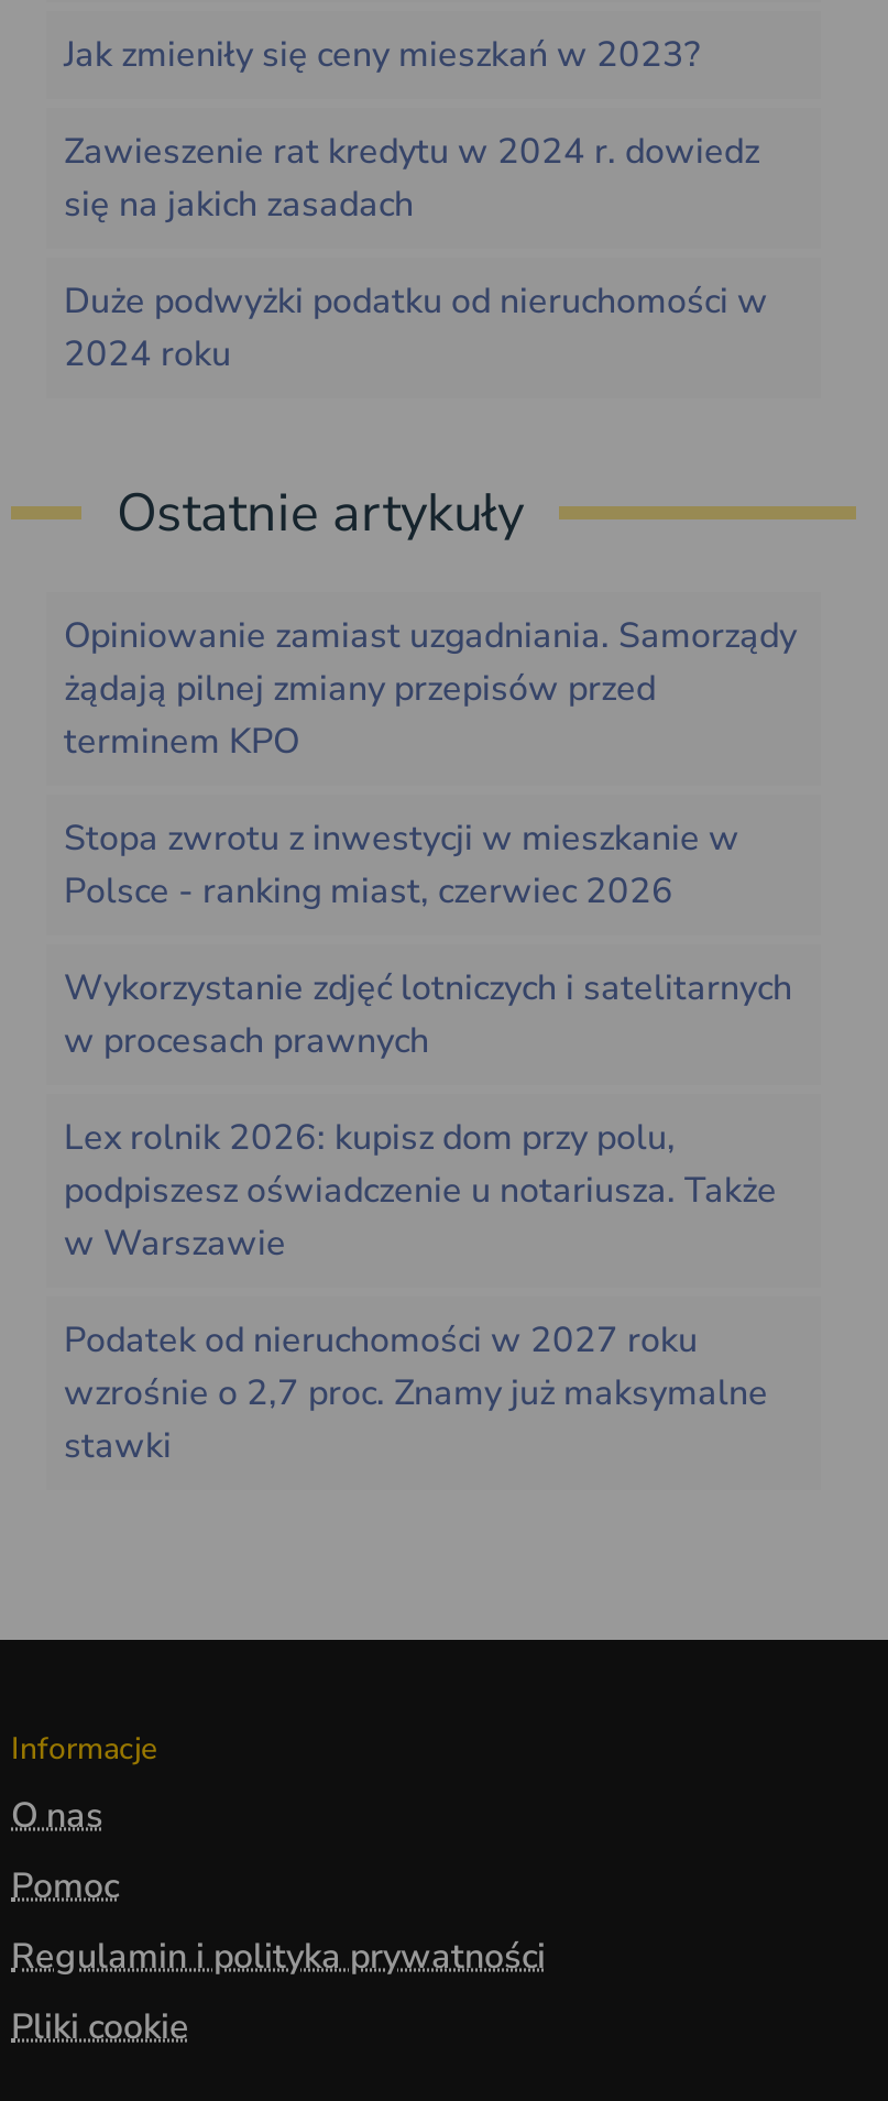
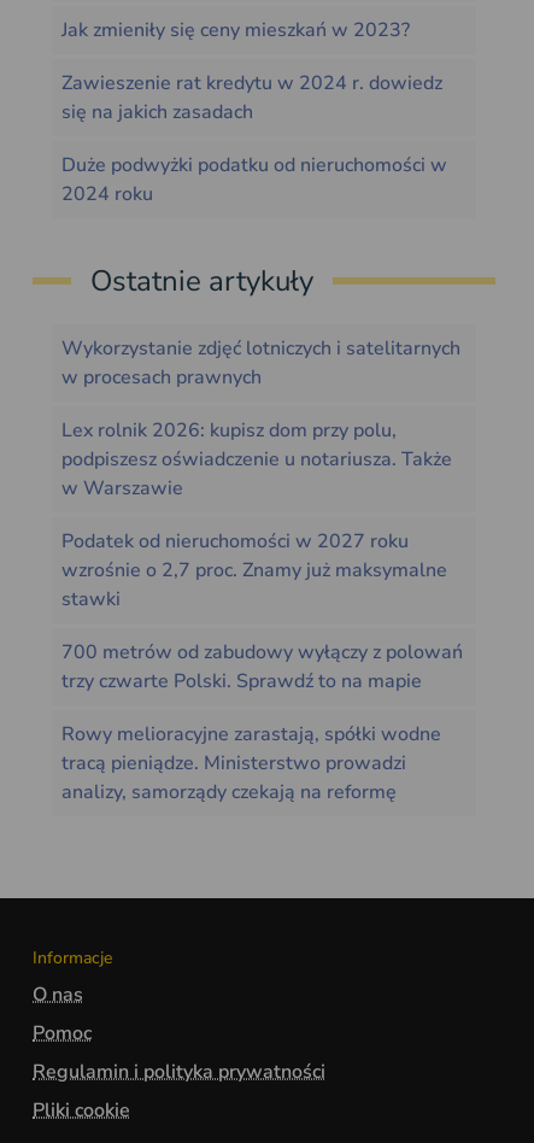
- Opiniowanie zamiast uzgadniania. Samorządy
- żądają pilnej zmiany przepisów przed
- terminem KPO
- Stopa zwrotu z inwestycji w mieszkanie w
- Polsce - ranking miast, czerwiec 2026

moved up: Wykorzystanie zdjęć lotniczych i satelitarnych | w procesach prawnych | Lex rolnik 2026: kupisz dom przy polu, | podpiszesz oświadczenie u notariusza. Także | w Warszawie | Podatek od nieruchomości w 2027 roku | wzrośnie o 2,7 proc. Znamy już maksymalne | stawki

+ 700 metrów od zabudowy wyłączy z polowań
+ trzy czwarte Polski. Sprawdź to na mapie
+ Rowy melioracyjne zarastają, spółki wodne
+ tracą pieniądze. Ministerstwo prowadzi
+ analizy, samorządy czekają na reformę
